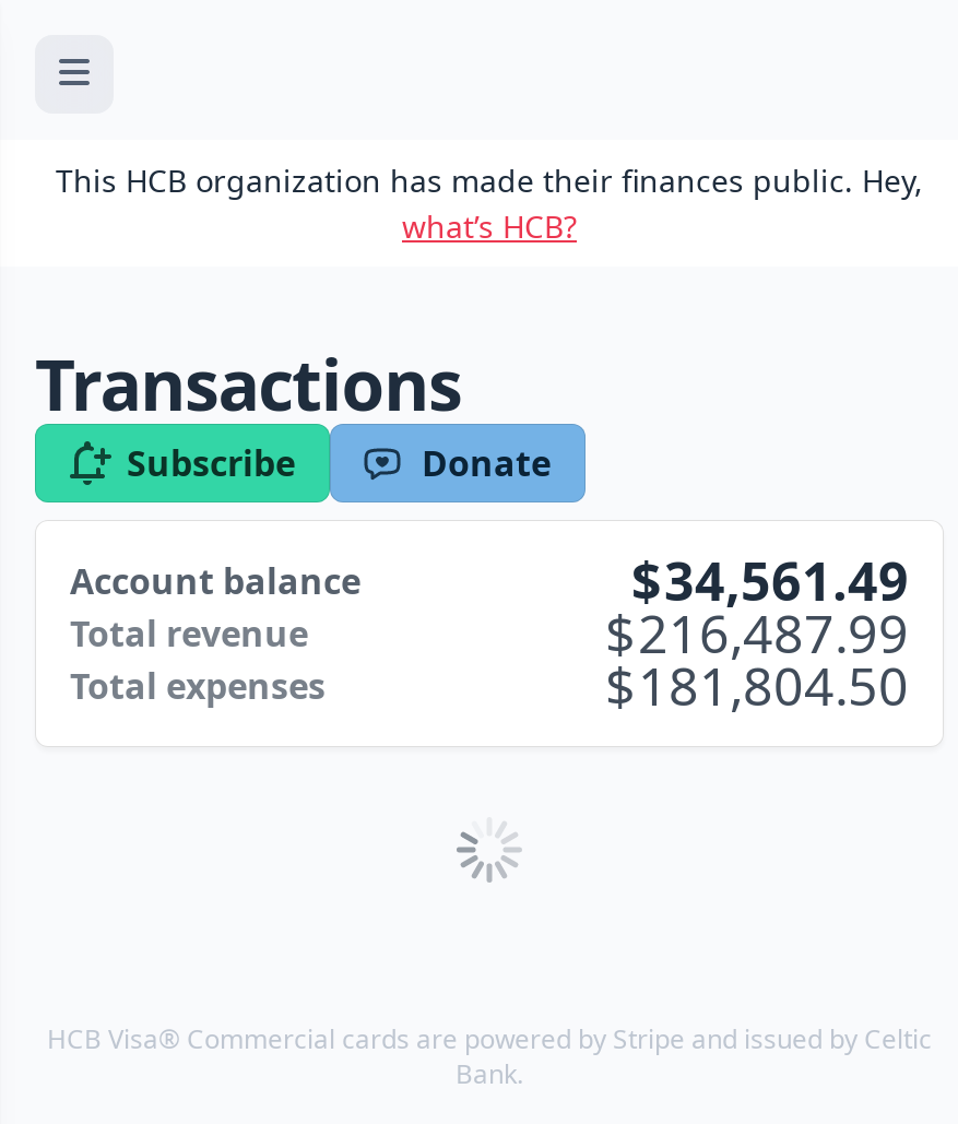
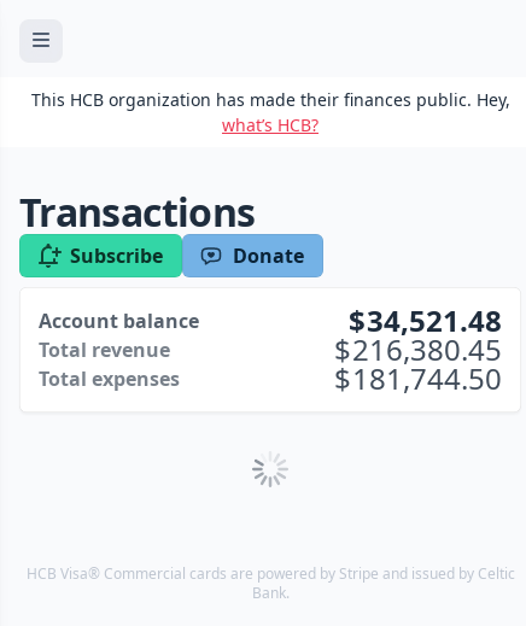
- 34,561.49
+ 34,521.48

- 216,487.99
+ 216,380.45

- 181,804.50
+ 181,744.50
